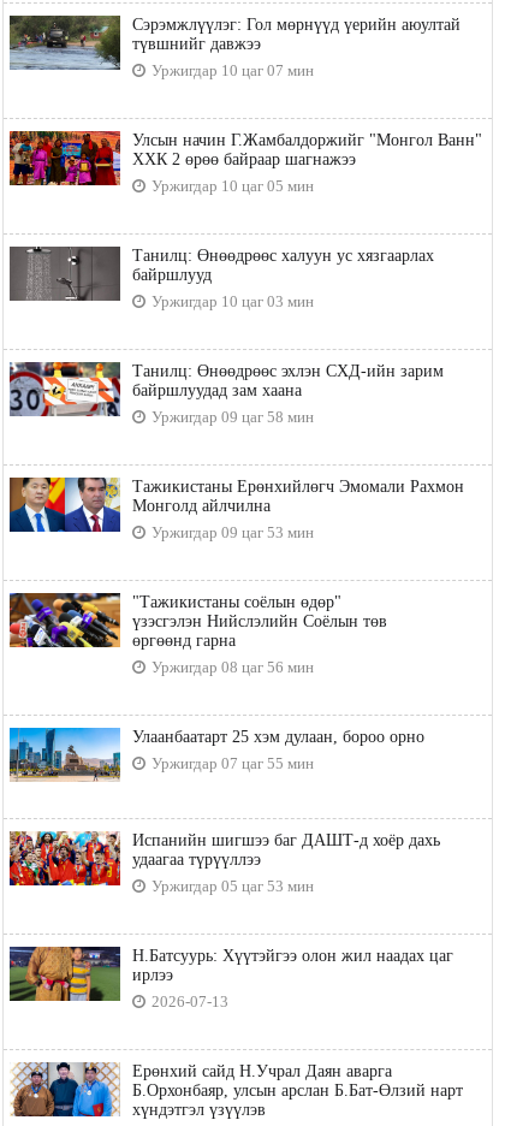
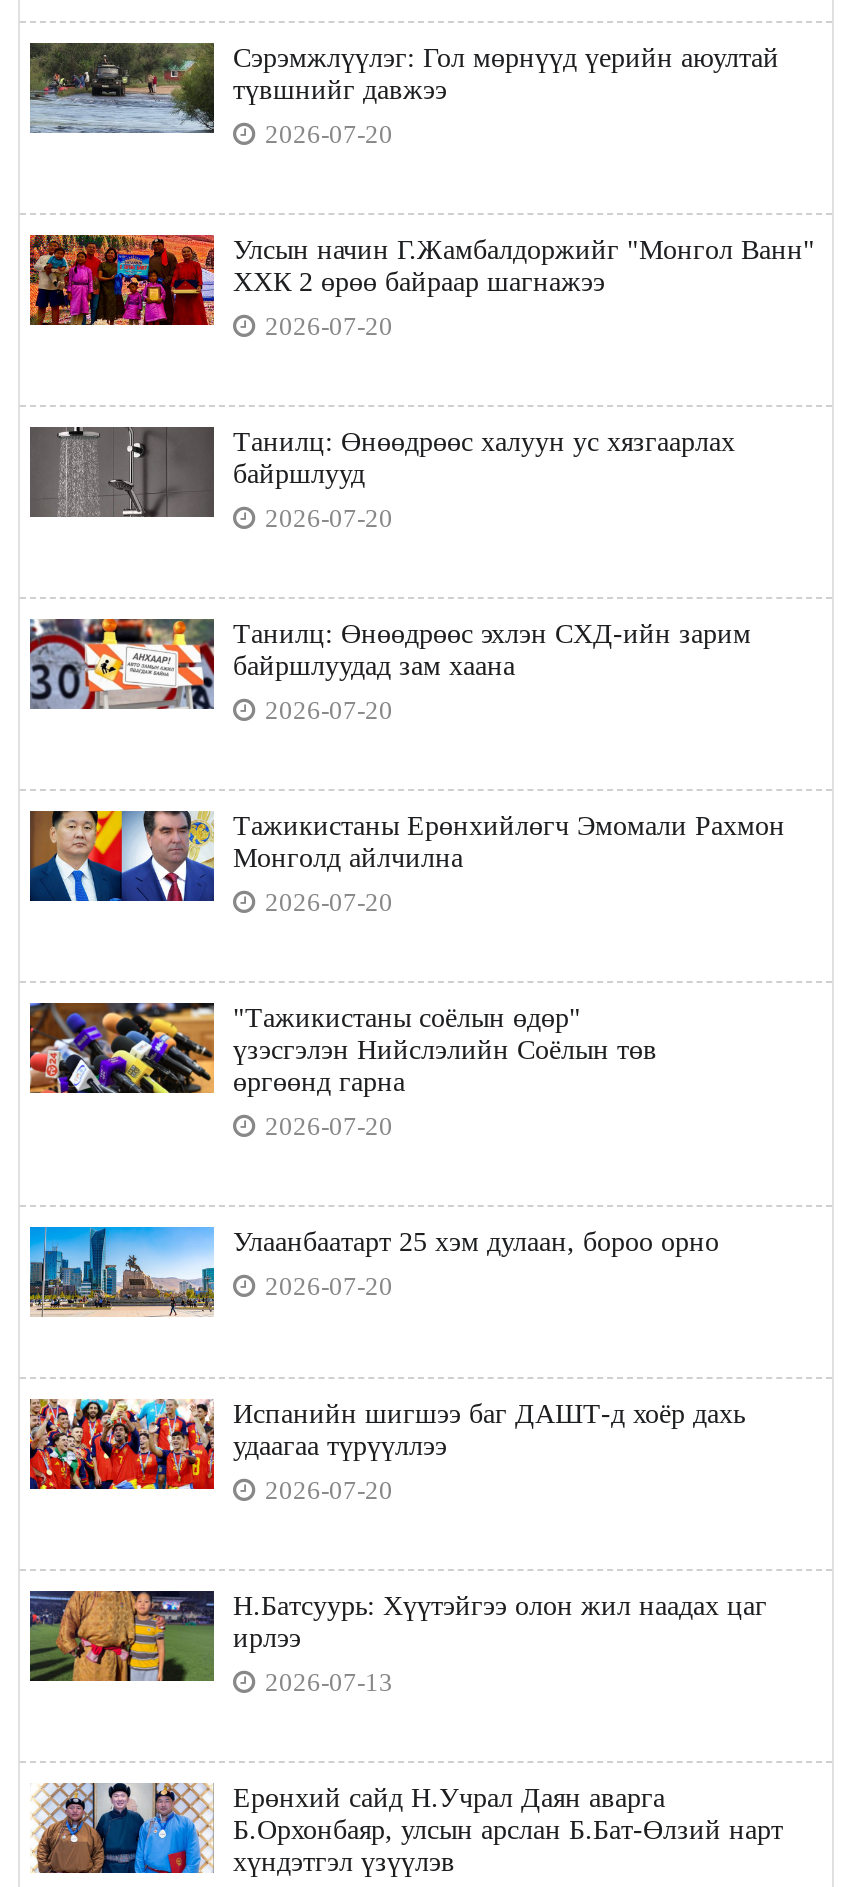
- Уржигдар 10 цаг 07 мин
+ 2026-07-20

- Уржигдар 10 цаг 05 мин
+ 2026-07-20

- Уржигдар 10 цаг 03 мин
+ 2026-07-20

- Уржигдар 09 цаг 58 мин
+ 2026-07-20

- Уржигдар 09 цаг 53 мин
+ 2026-07-20

- Уржигдар 08 цаг 56 мин
+ 2026-07-20

- Уржигдар 07 цаг 55 мин
+ 2026-07-20

- Уржигдар 05 цаг 53 мин
+ 2026-07-20
